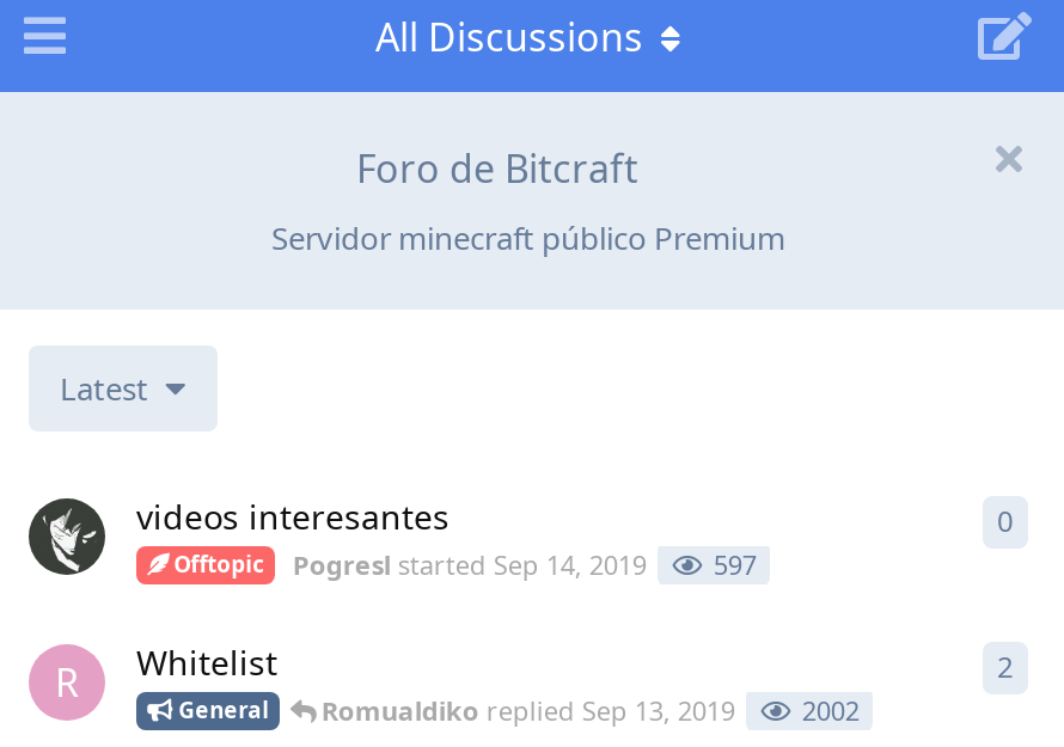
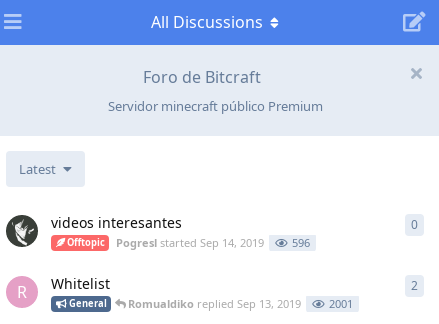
- Offtopic Pogresl started Sep 14, 2019 597
+ Offtopic Pogresl started Sep 14, 2019 596

- General Romualdiko replied Sep 13, 2019 2002
+ General Romualdiko replied Sep 13, 2019 2001
